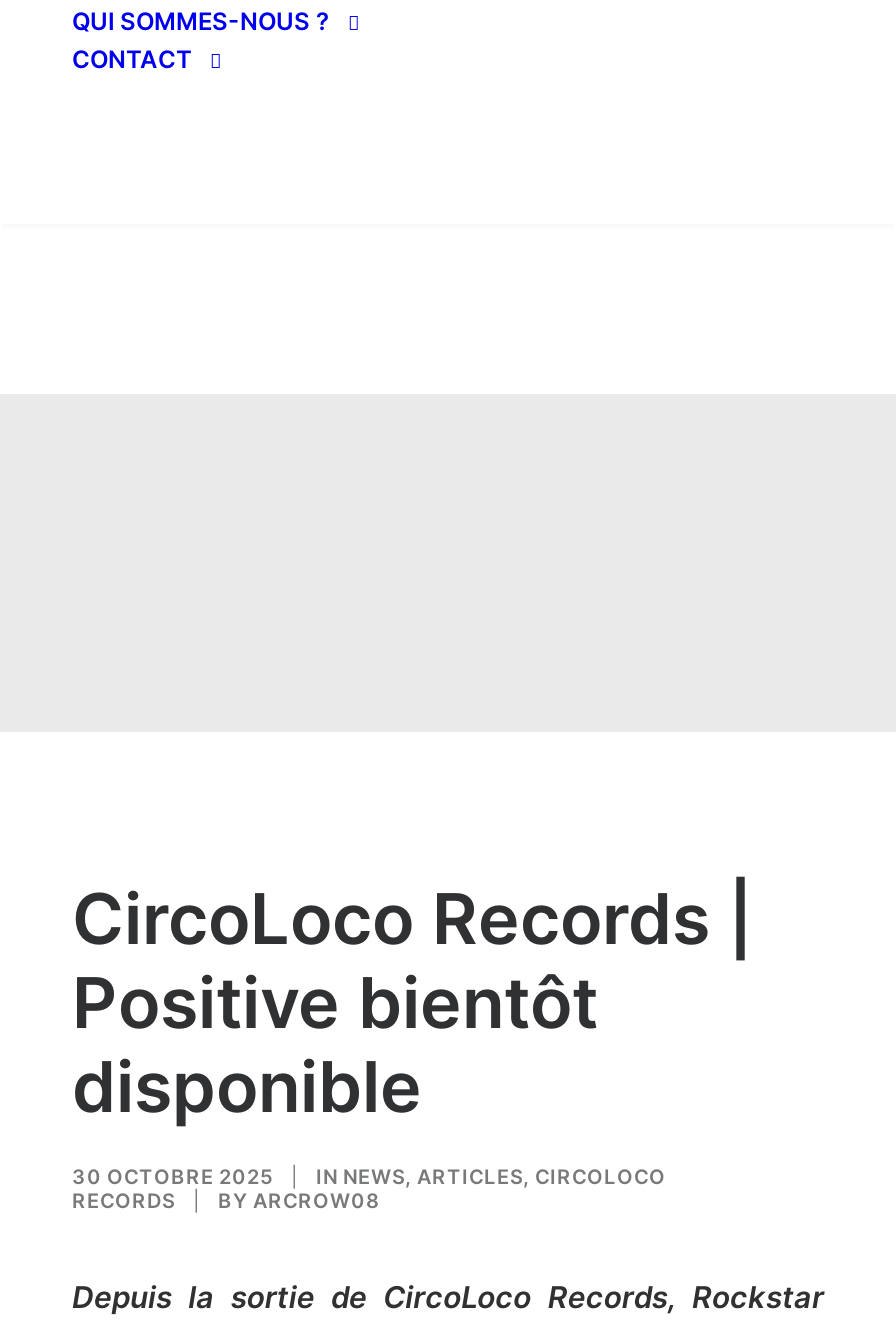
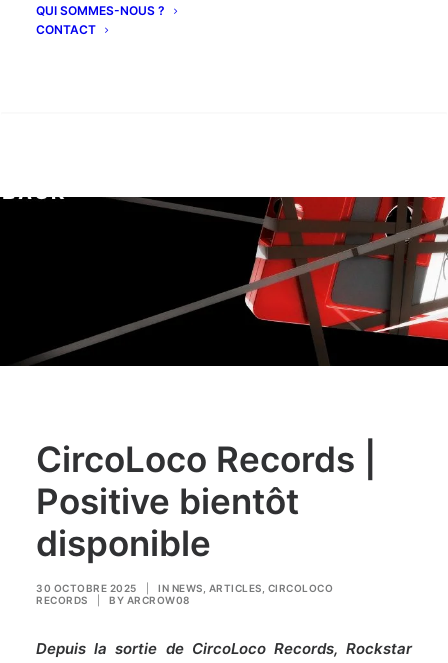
+ [image]
